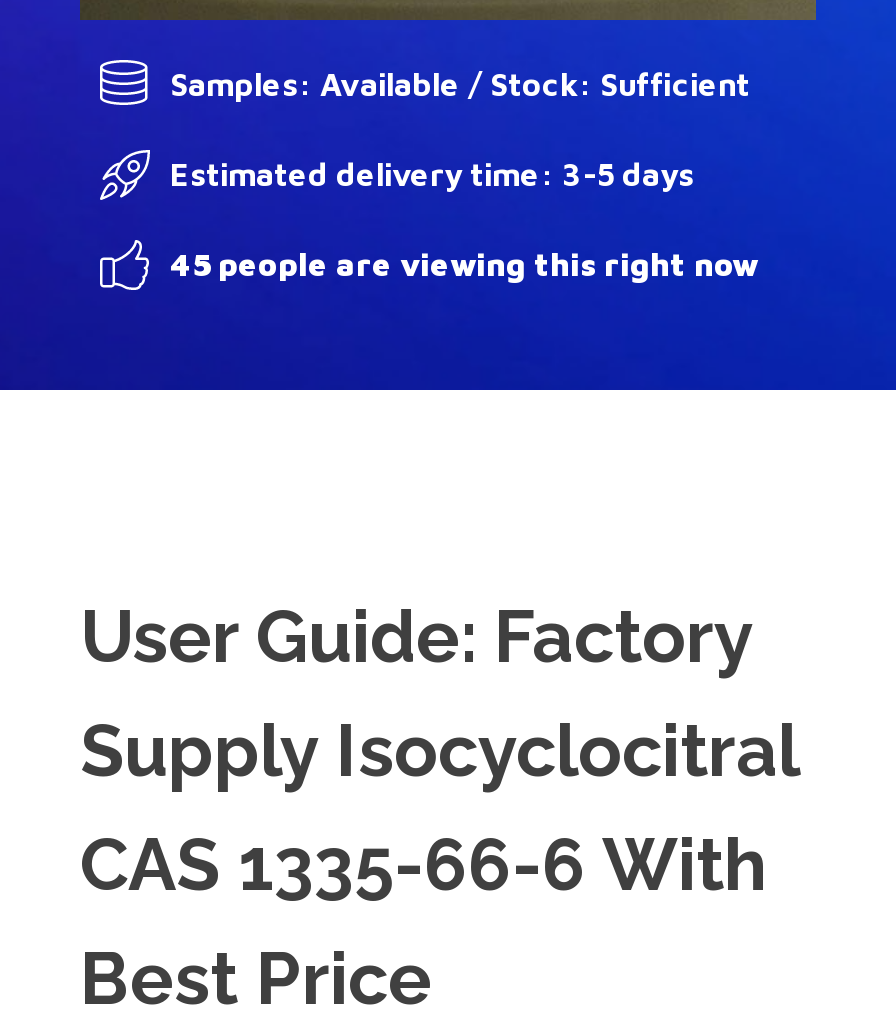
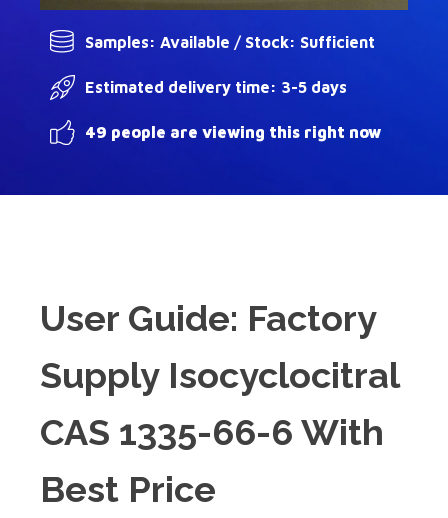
- 45 people are viewing this right now
+ 49 people are viewing this right now
